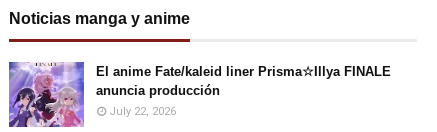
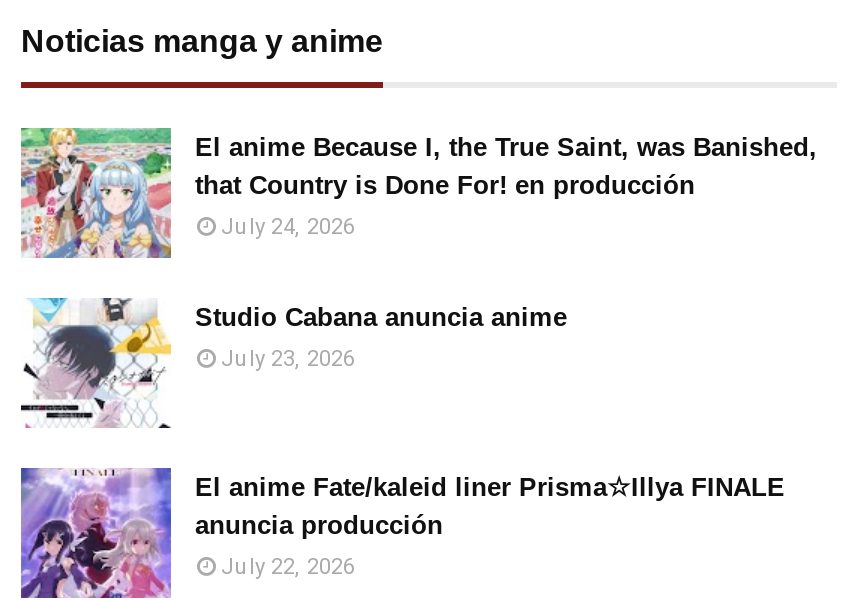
+ [image]
+ El anime Because I, the True Saint, was Banished,
+ that Country is Done For! en producción
+ July 24, 2026
+ Studio Cabana anuncia anime
+ July 23, 2026

+ [image]
